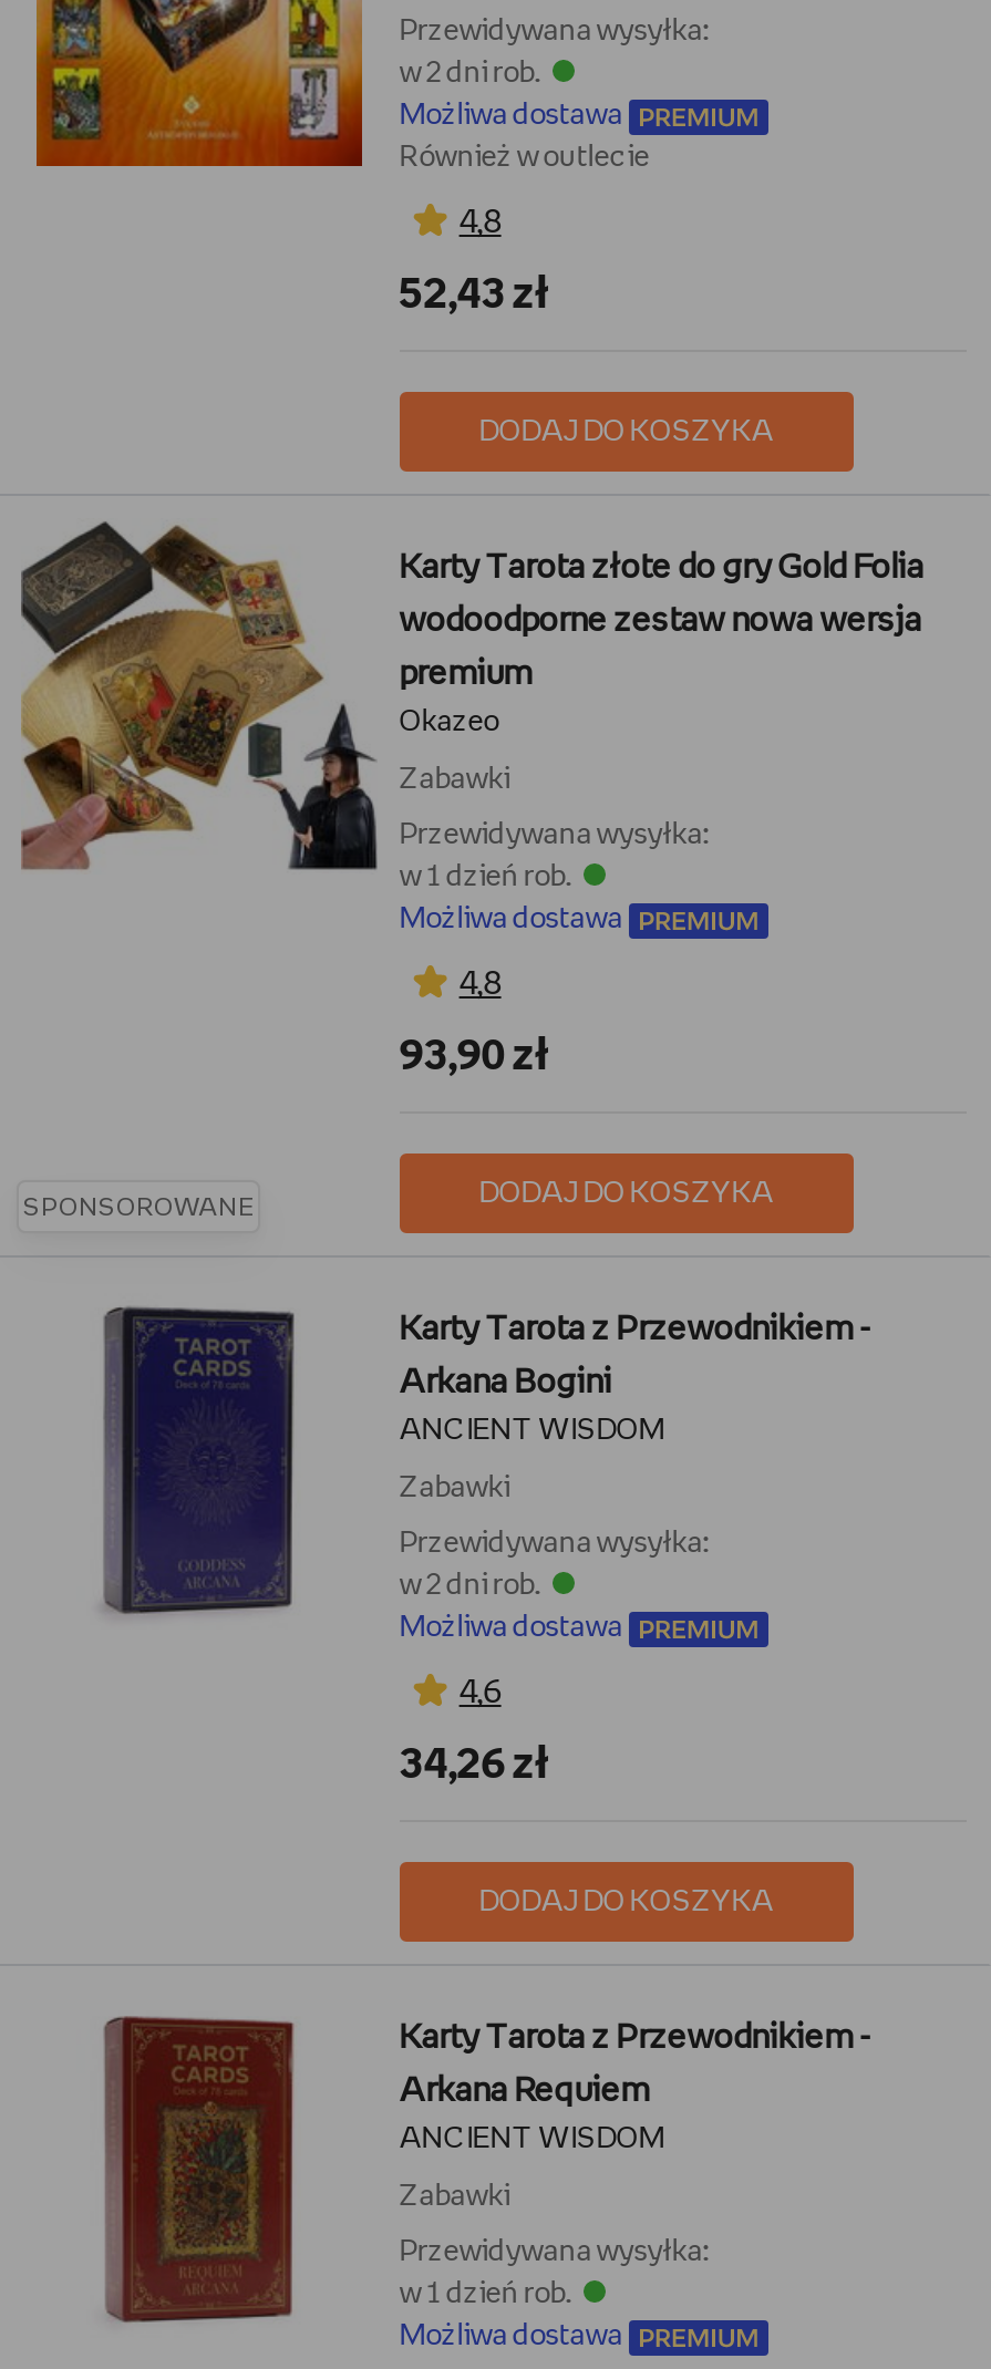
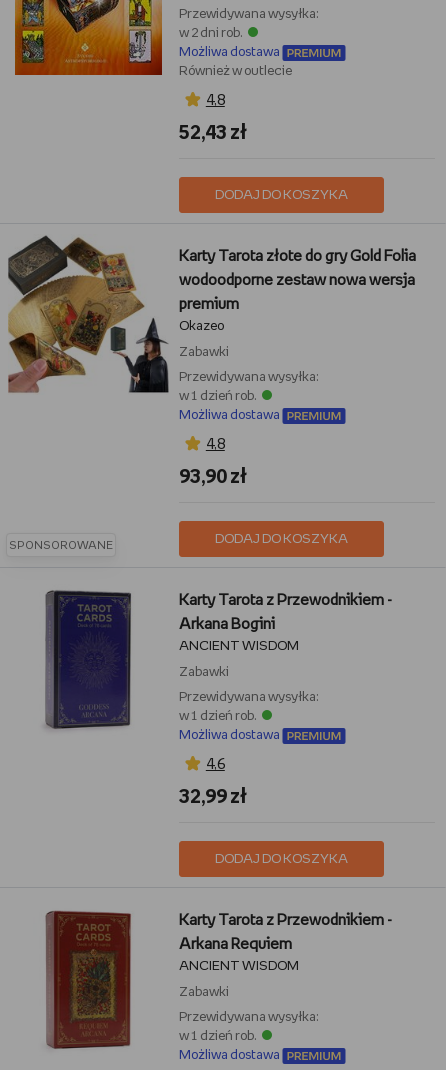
- w 2 dni rob.
+ w 1 dzień rob.

- 34,26 zł
+ 32,99 zł
